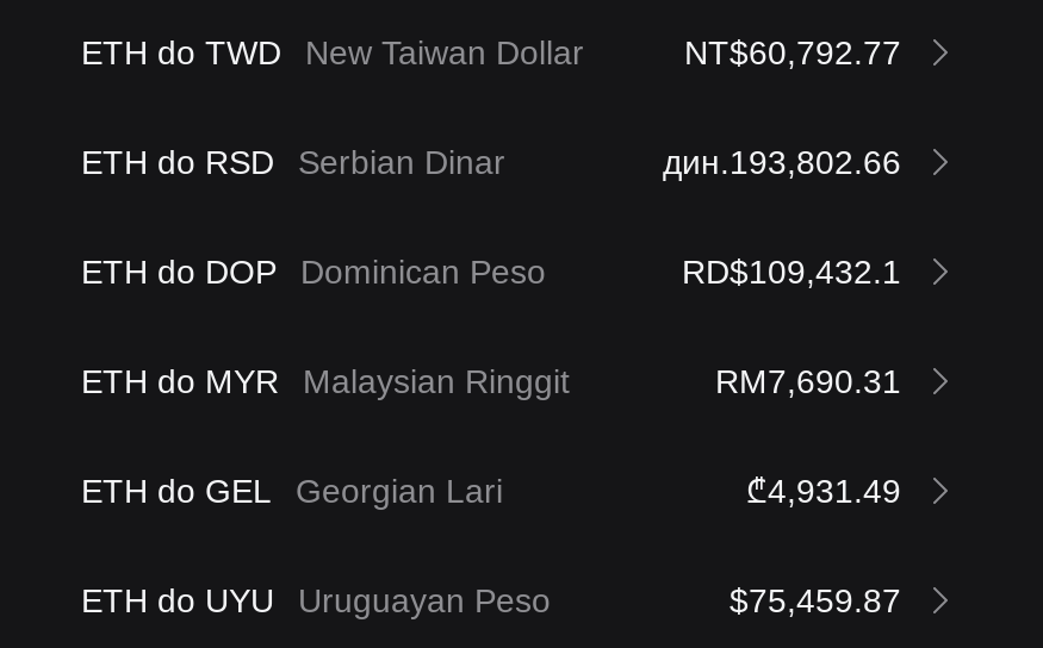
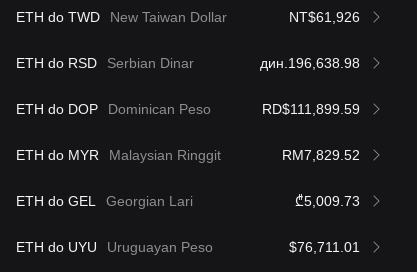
- NT$60,792.77
+ NT$61,926

- дин.193,802.66
+ дин.196,638.98

- RD$109,432.1
+ RD$111,899.59

- RM7,690.31
+ RM7,829.52

- ₾4,931.49
+ ₾5,009.73

- $75,459.87
+ $76,711.01
